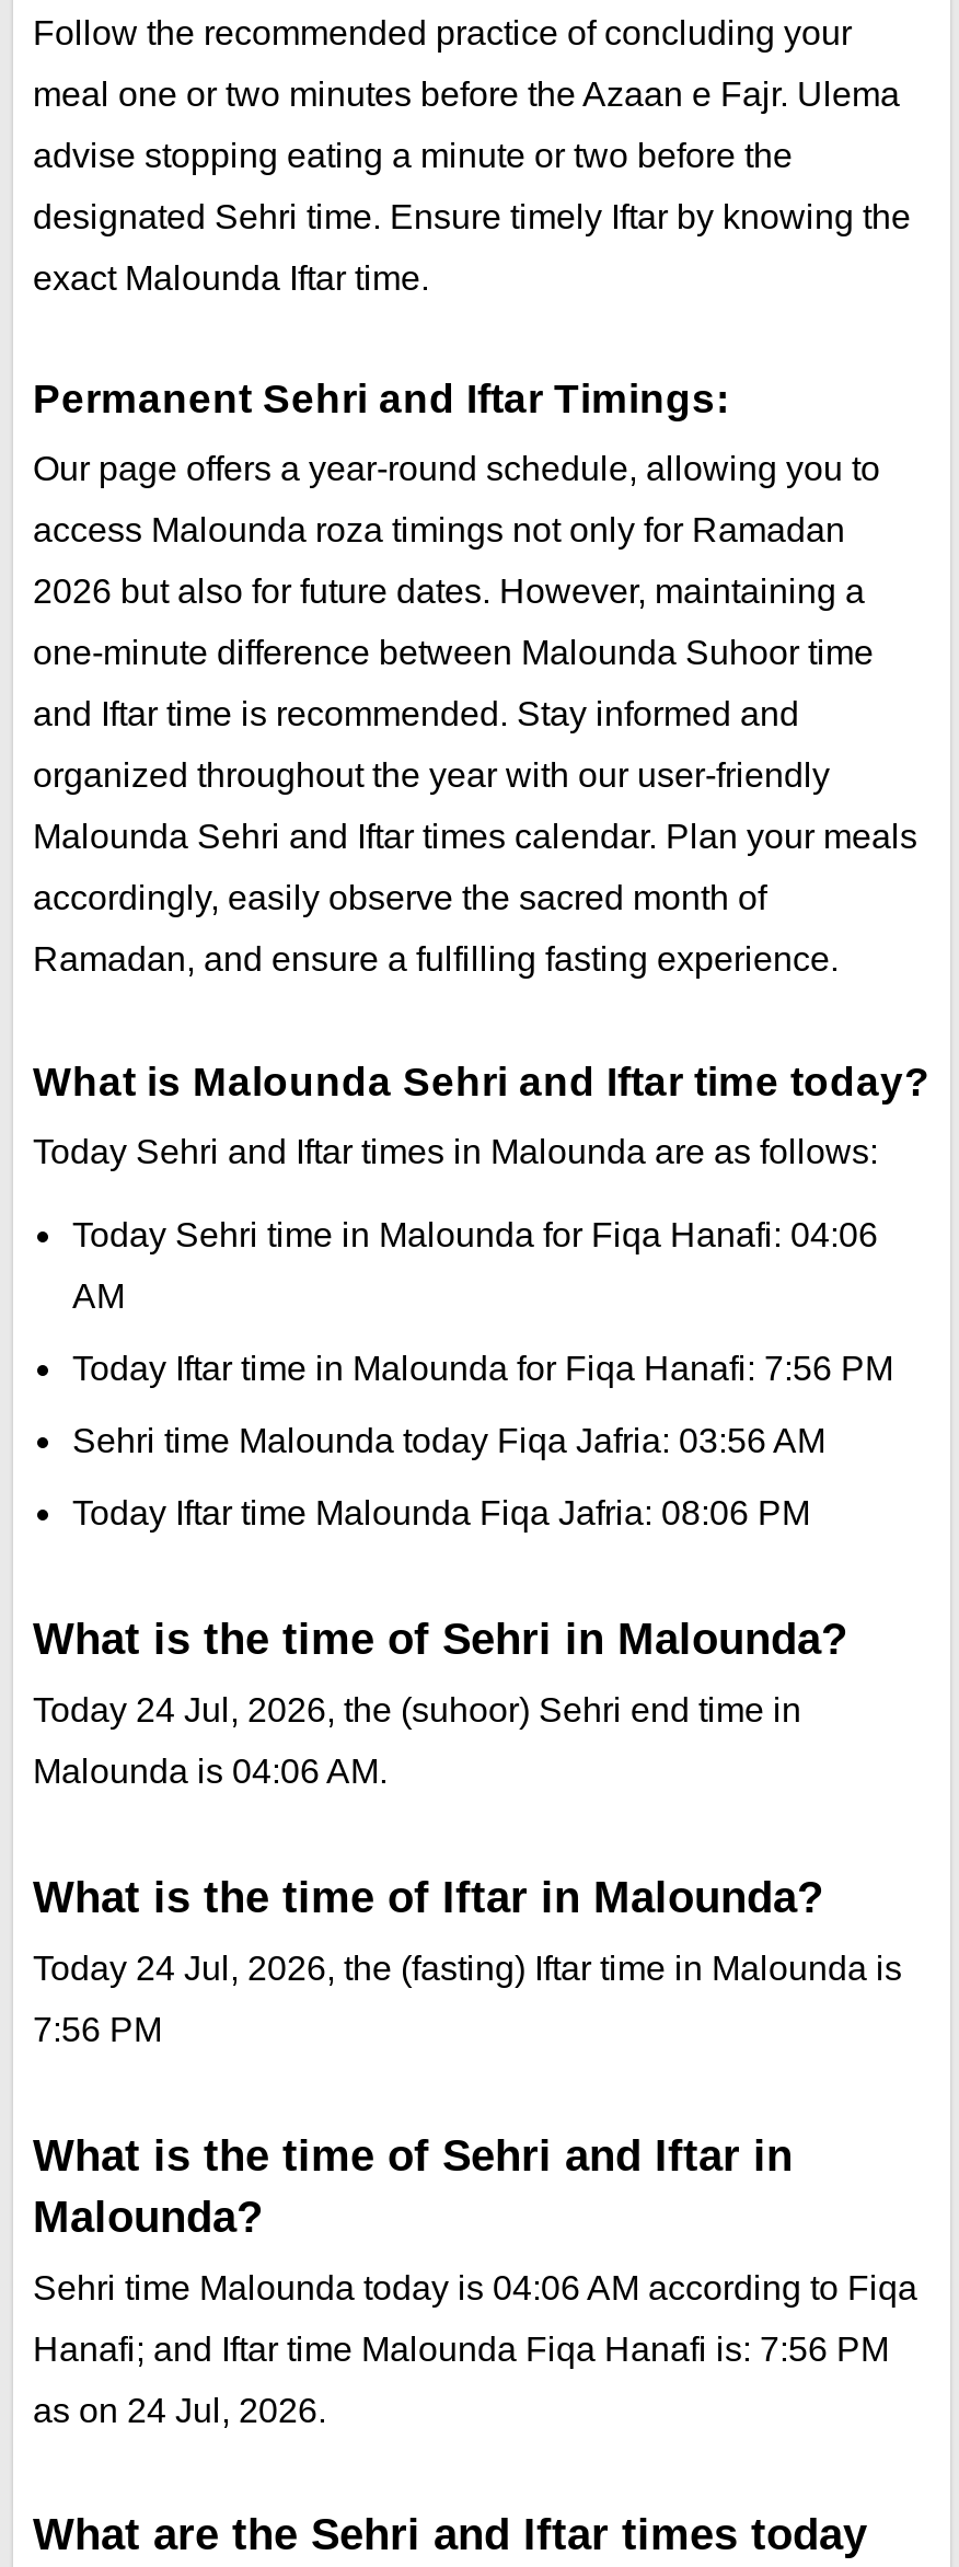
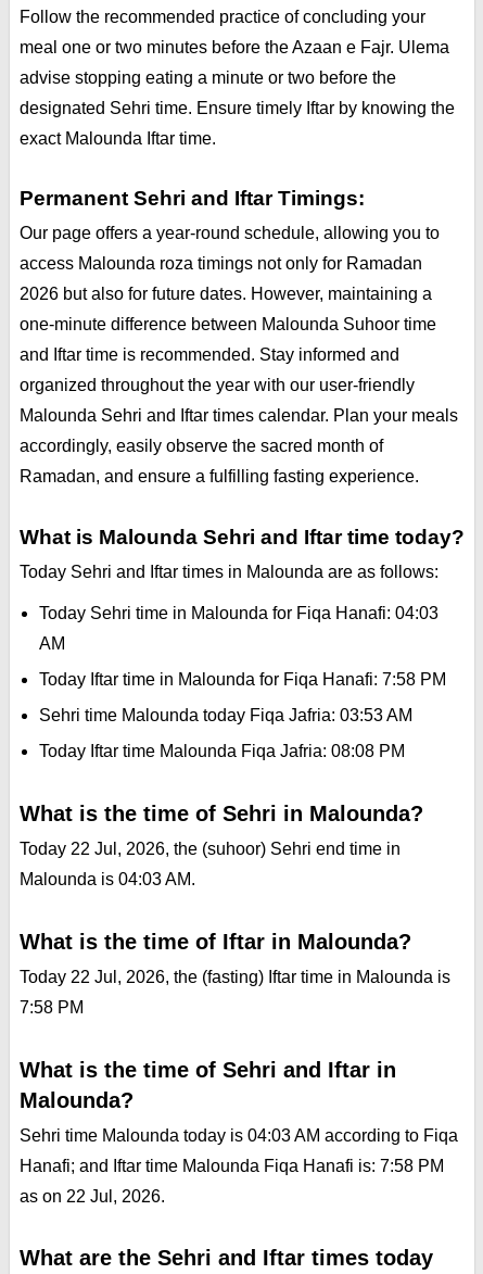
- Today Sehri time in Malounda for Fiqa Hanafi: 04:06
+ Today Sehri time in Malounda for Fiqa Hanafi: 04:03

- Today Iftar time in Malounda for Fiqa Hanafi: 7:56 PM
+ Today Iftar time in Malounda for Fiqa Hanafi: 7:58 PM

- Sehri time Malounda today Fiqa Jafria: 03:56 AM
+ Sehri time Malounda today Fiqa Jafria: 03:53 AM

- Today Iftar time Malounda Fiqa Jafria: 08:06 PM
+ Today Iftar time Malounda Fiqa Jafria: 08:08 PM

- Today 24 Jul, 2026, the (suhoor) Sehri end time in
+ Today 22 Jul, 2026, the (suhoor) Sehri end time in

- Malounda is 04:06 AM.
+ Malounda is 04:03 AM.

- Today 24 Jul, 2026, the (fasting) Iftar time in Malounda is
+ Today 22 Jul, 2026, the (fasting) Iftar time in Malounda is

- 7:56 PM
+ 7:58 PM

- Sehri time Malounda today is 04:06 AM according to Fiqa
+ Sehri time Malounda today is 04:03 AM according to Fiqa

- Hanafi; and Iftar time Malounda Fiqa Hanafi is: 7:56 PM
+ Hanafi; and Iftar time Malounda Fiqa Hanafi is: 7:58 PM

- as on 24 Jul, 2026.
+ as on 22 Jul, 2026.
